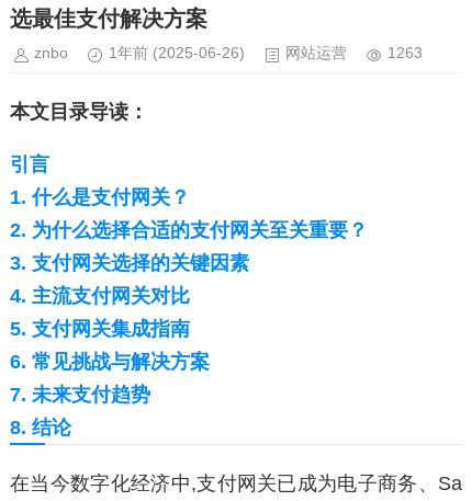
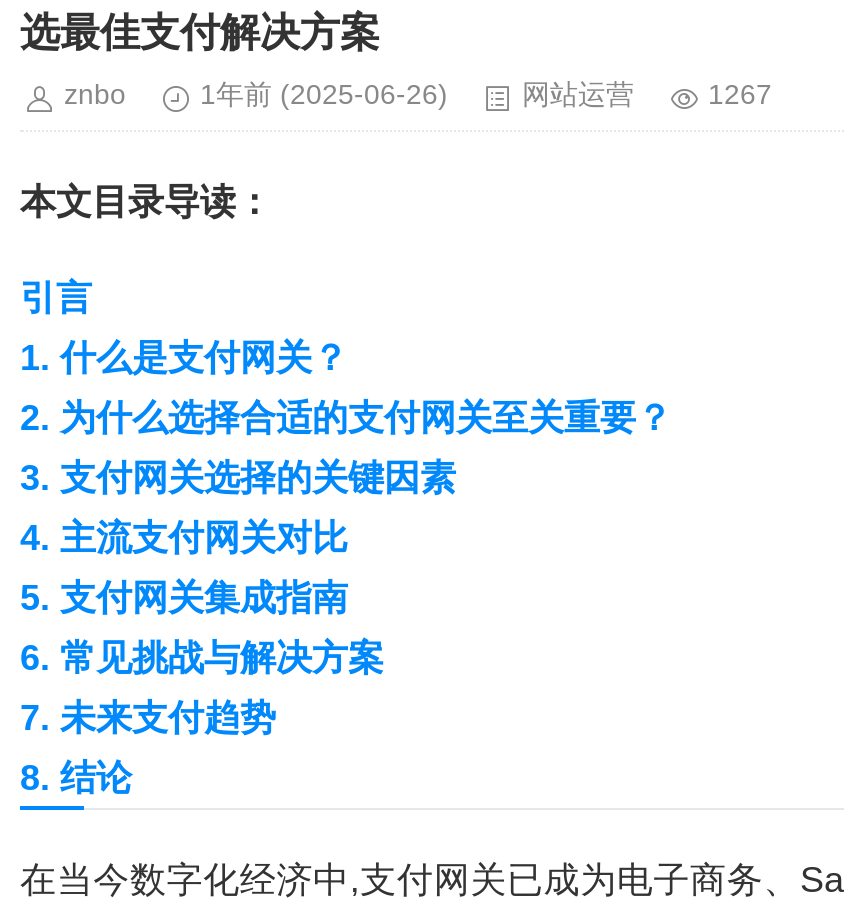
- 1263
+ 1267
